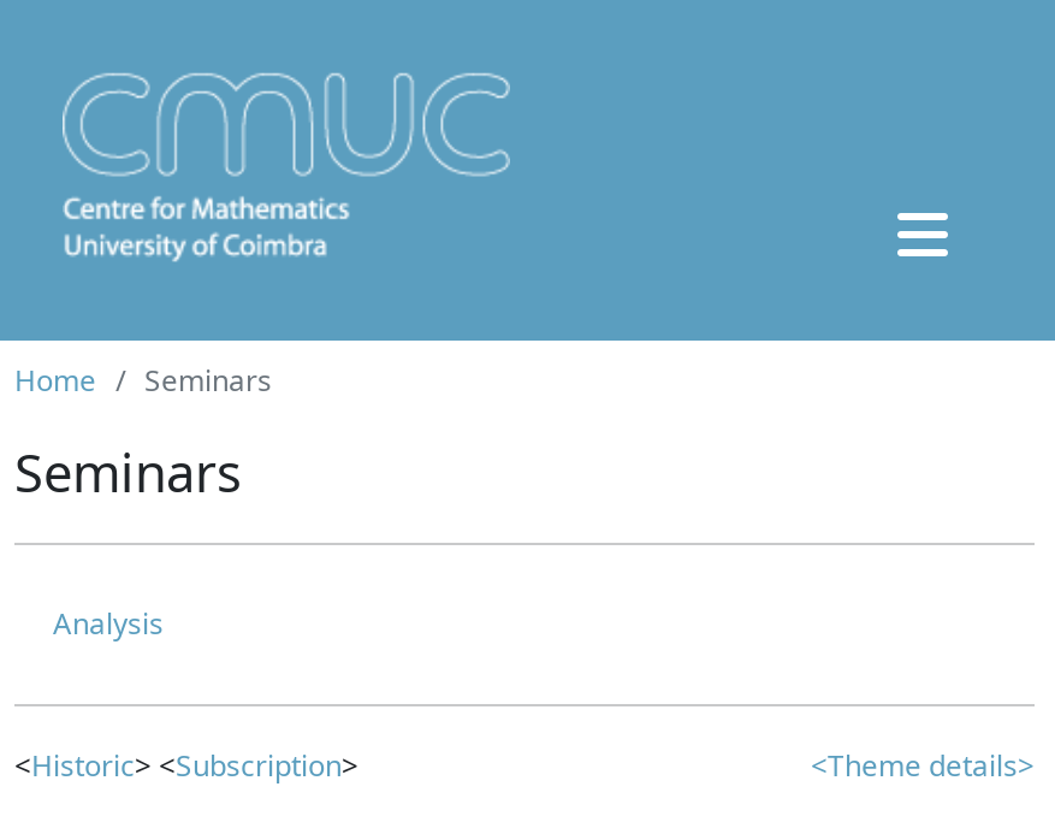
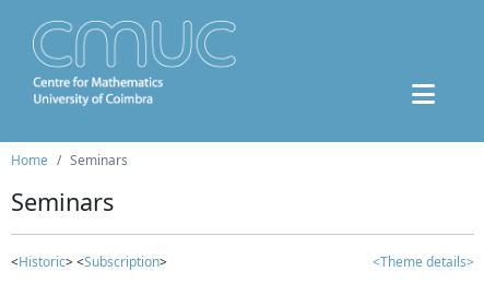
- Analysis
